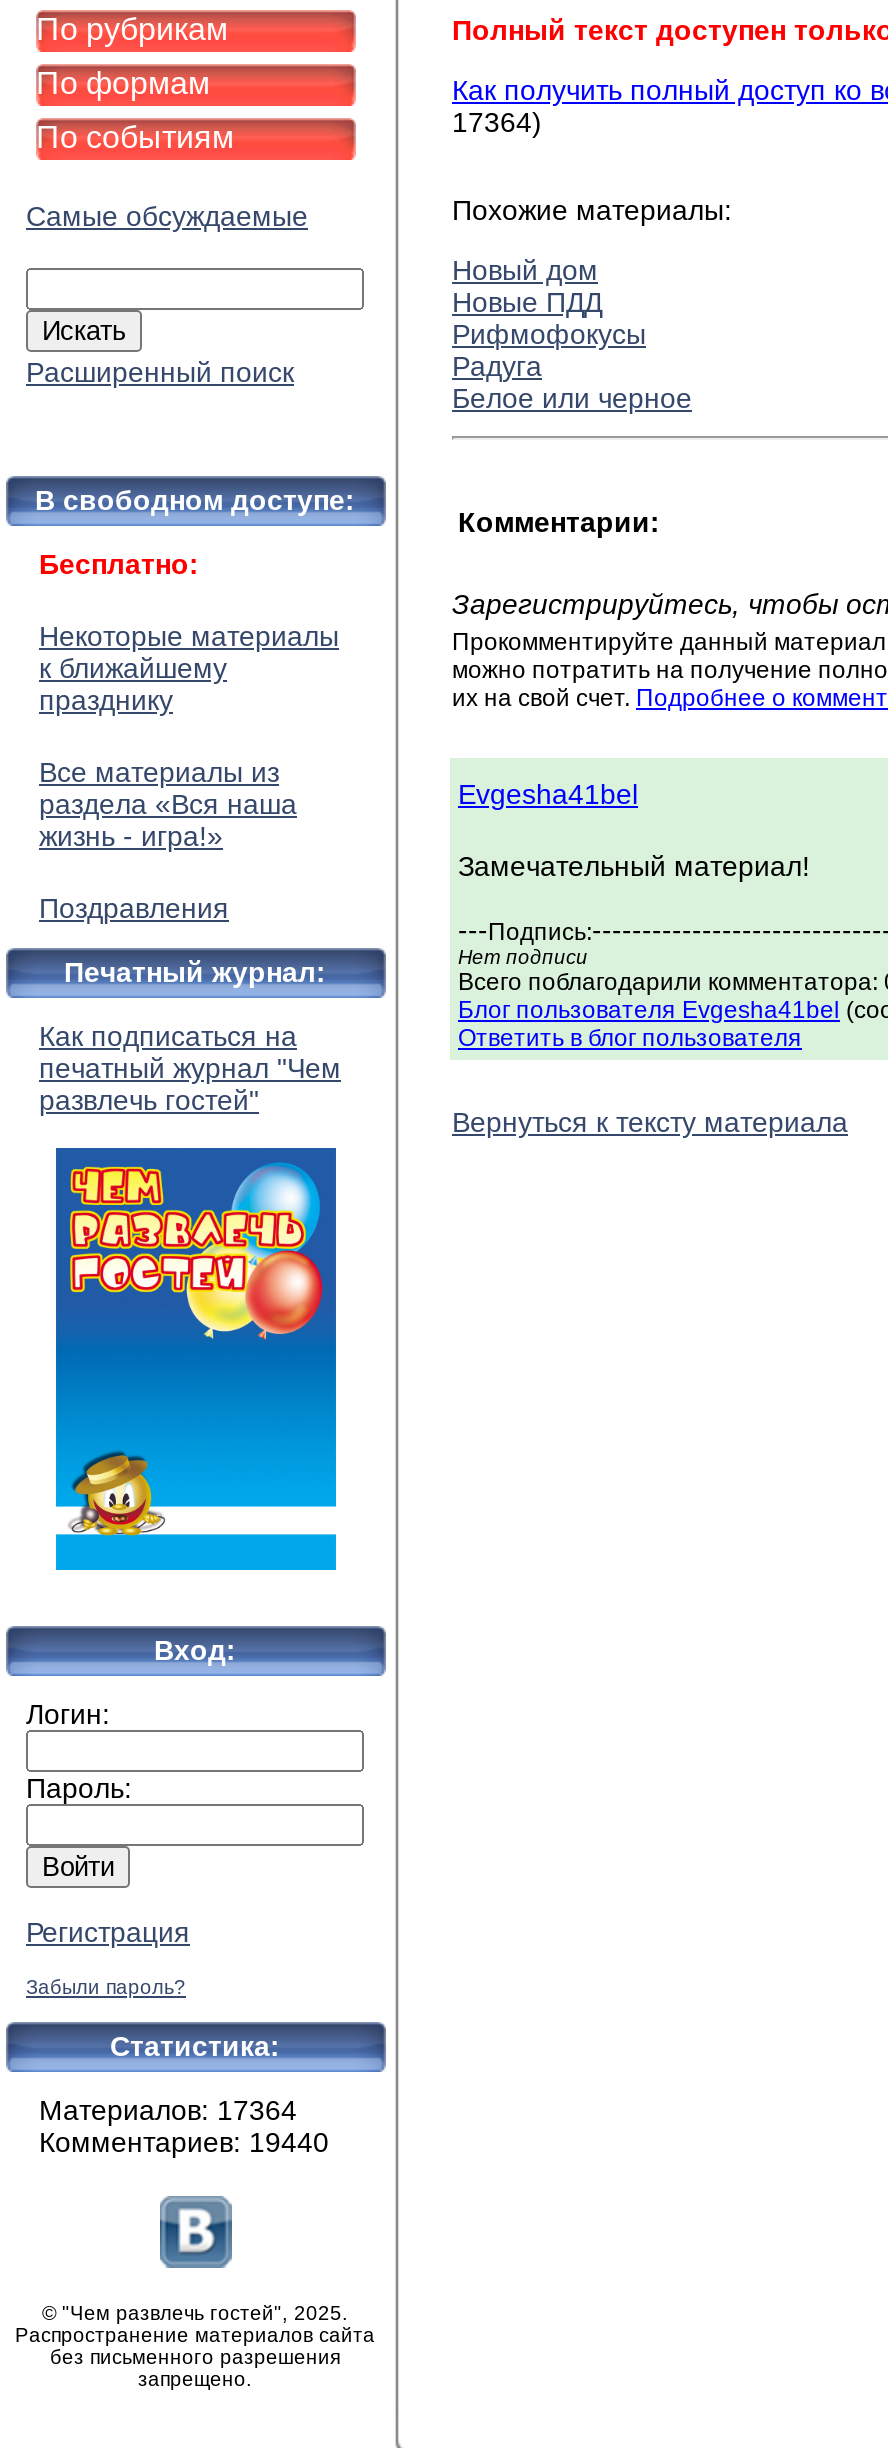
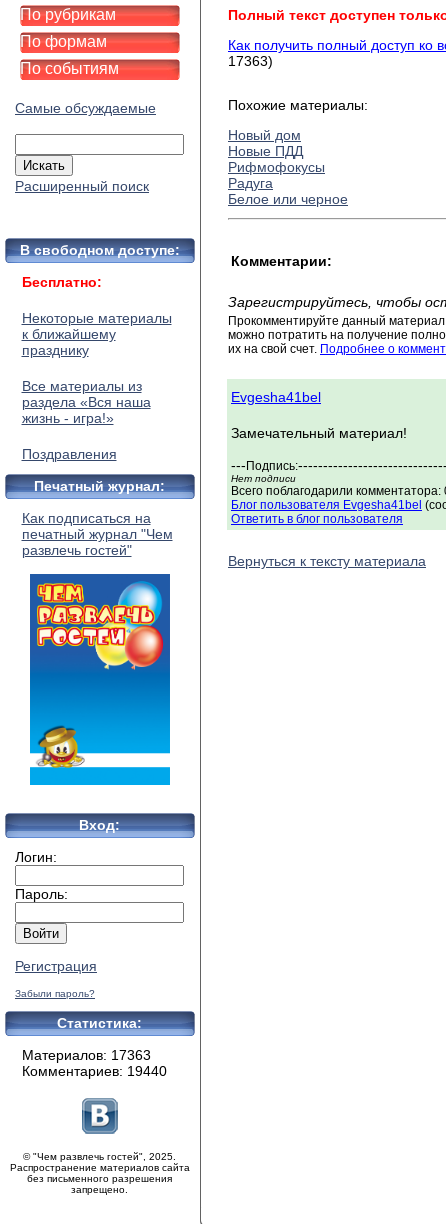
- 17364)
+ 17363)

- Материалов: 17364
+ Материалов: 17363
